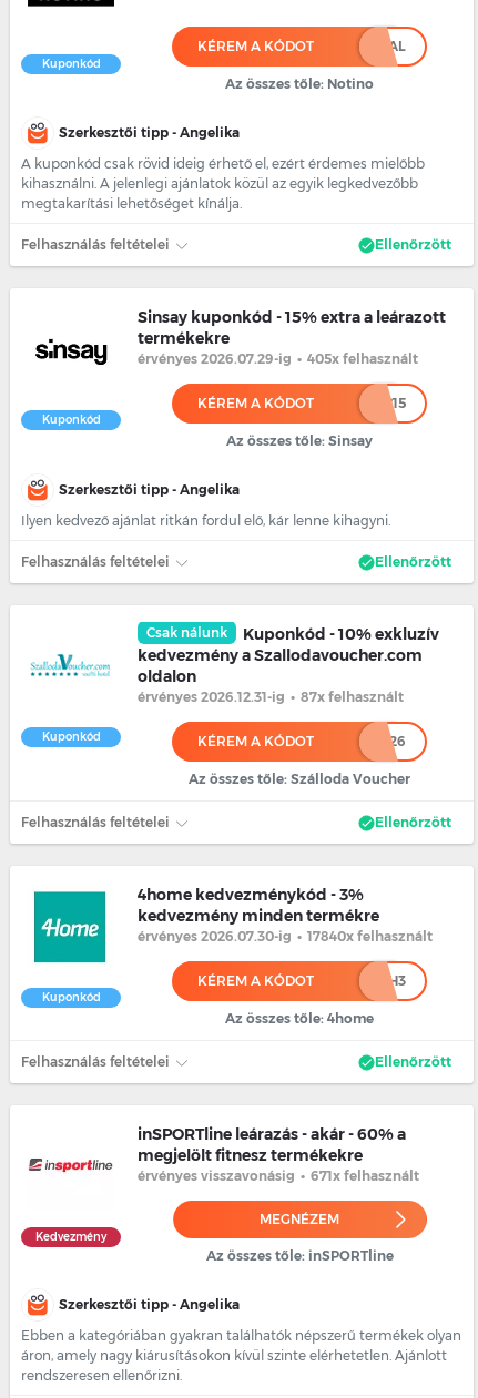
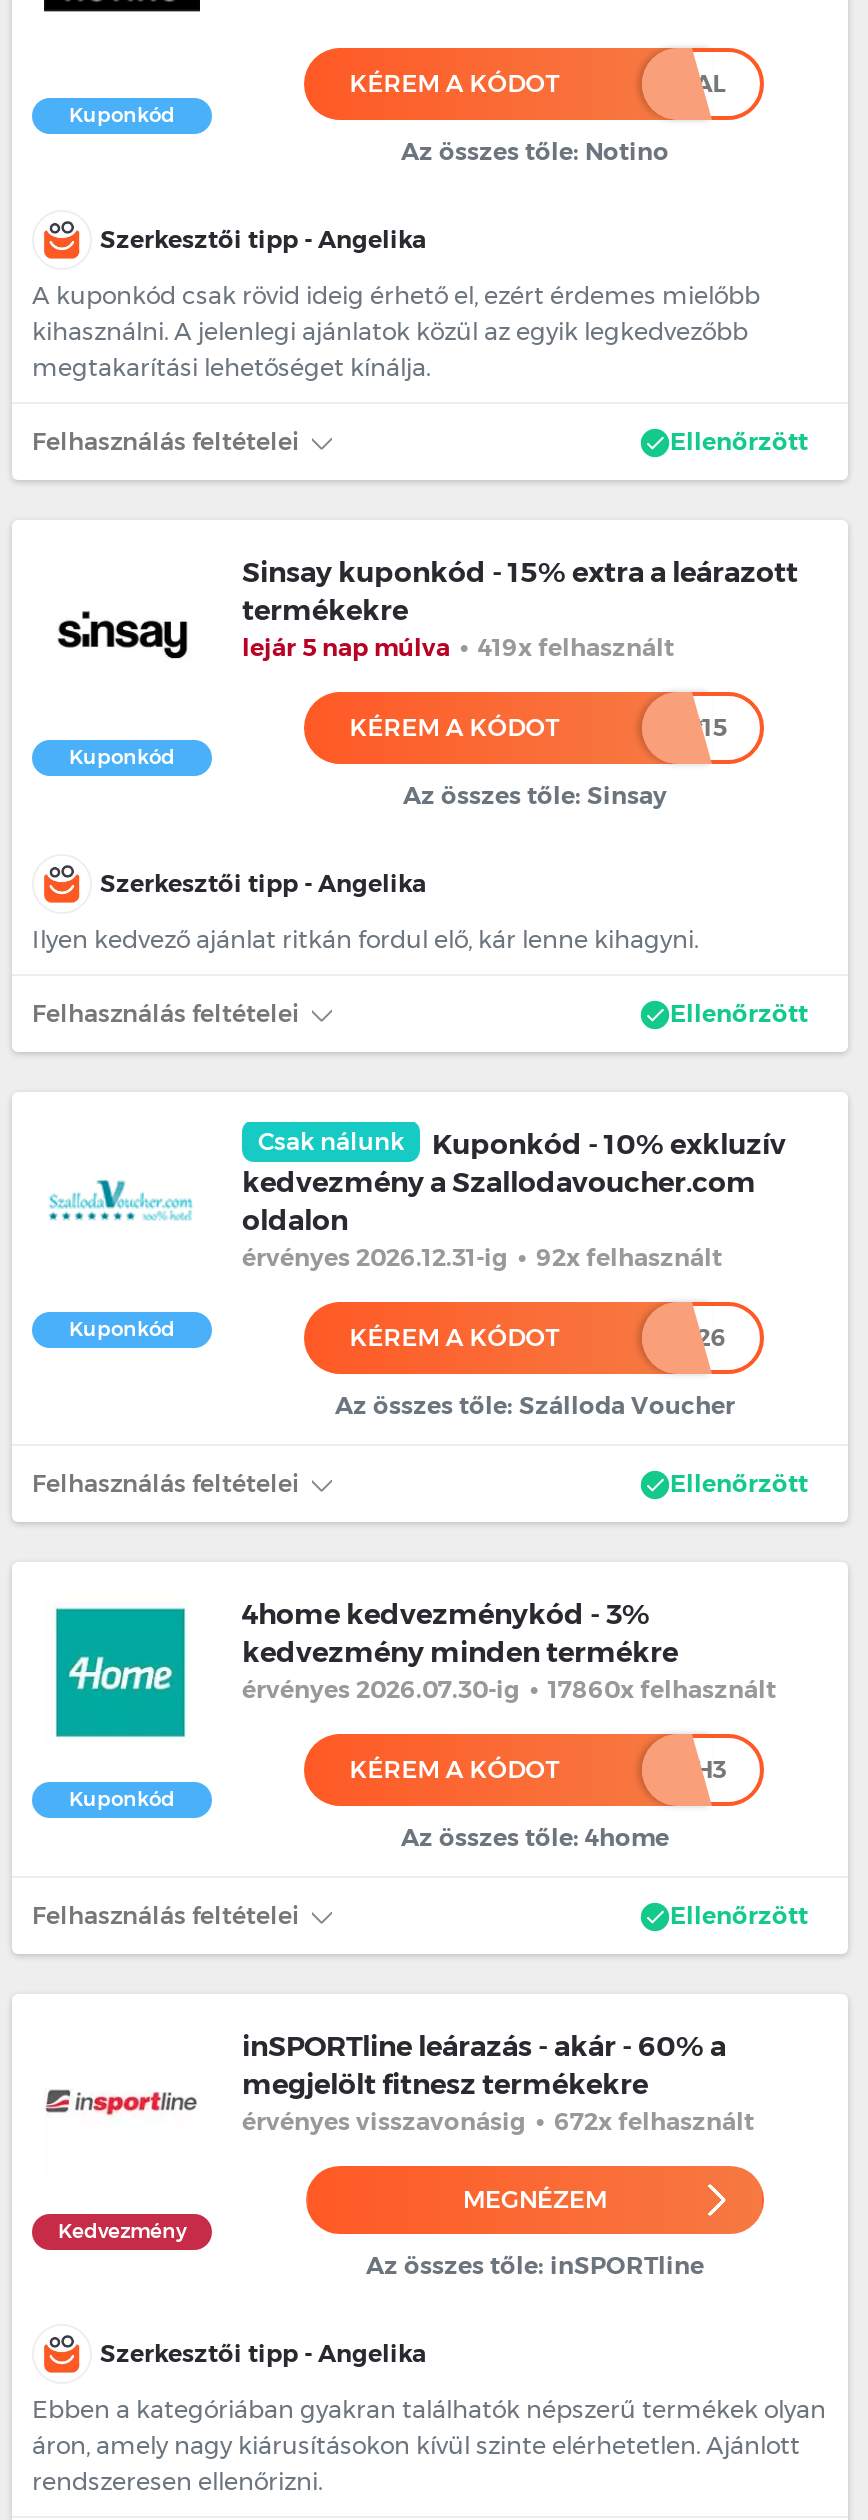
- érvényes 2026.07.29-ig • 405x felhasznált
+ lejár 5 nap múlva • 419x felhasznált

- érvényes 2026.12.31-ig • 87x felhasznált
+ érvényes 2026.12.31-ig • 92x felhasznált

- érvényes 2026.07.30-ig • 17840x felhasznált
+ érvényes 2026.07.30-ig • 17860x felhasznált

- érvényes visszavonásig • 671x felhasznált
+ érvényes visszavonásig • 672x felhasznált
